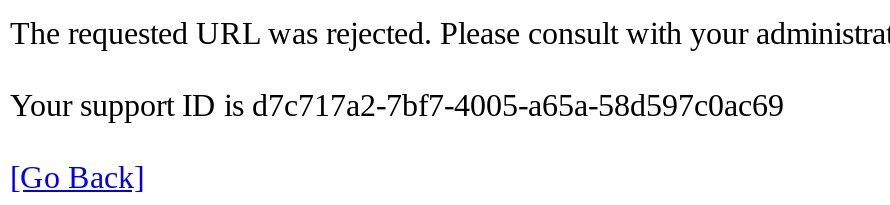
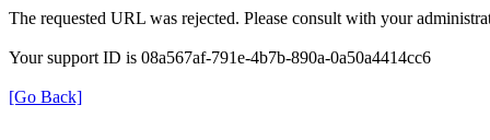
- Your support ID is d7c717a2-7bf7-4005-a65a-58d597c0ac69
+ Your support ID is 08a567af-791e-4b7b-890a-0a50a4414cc6
